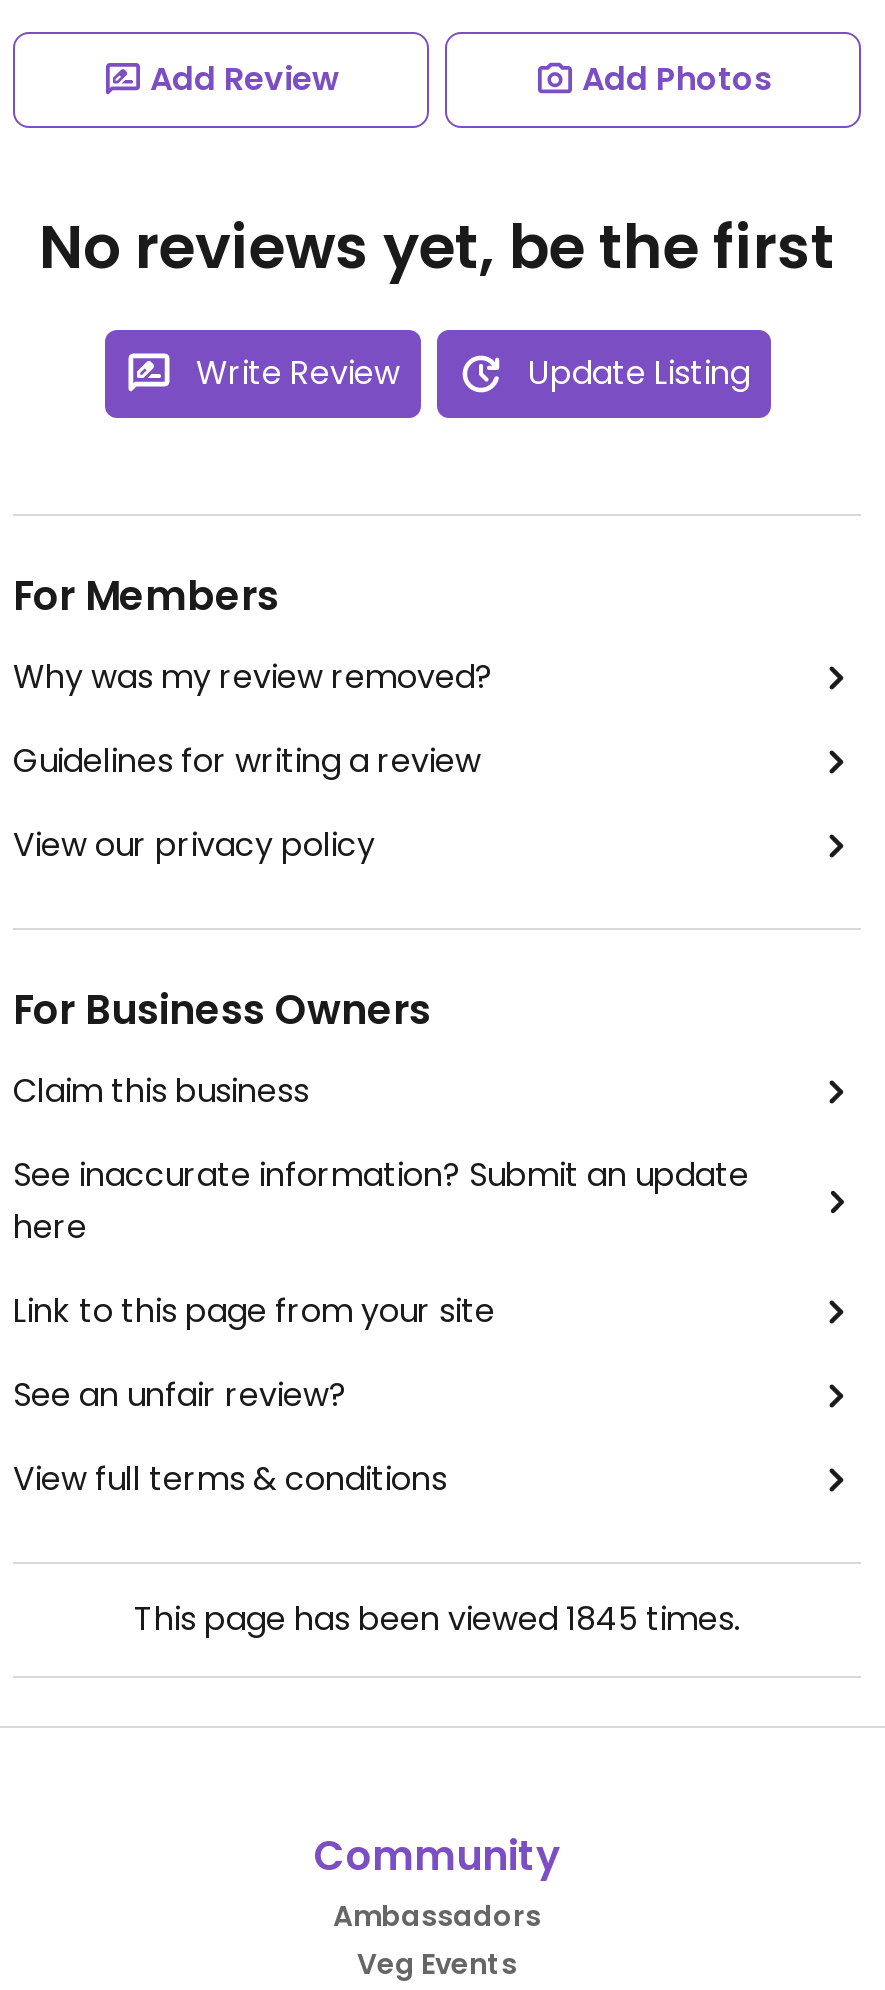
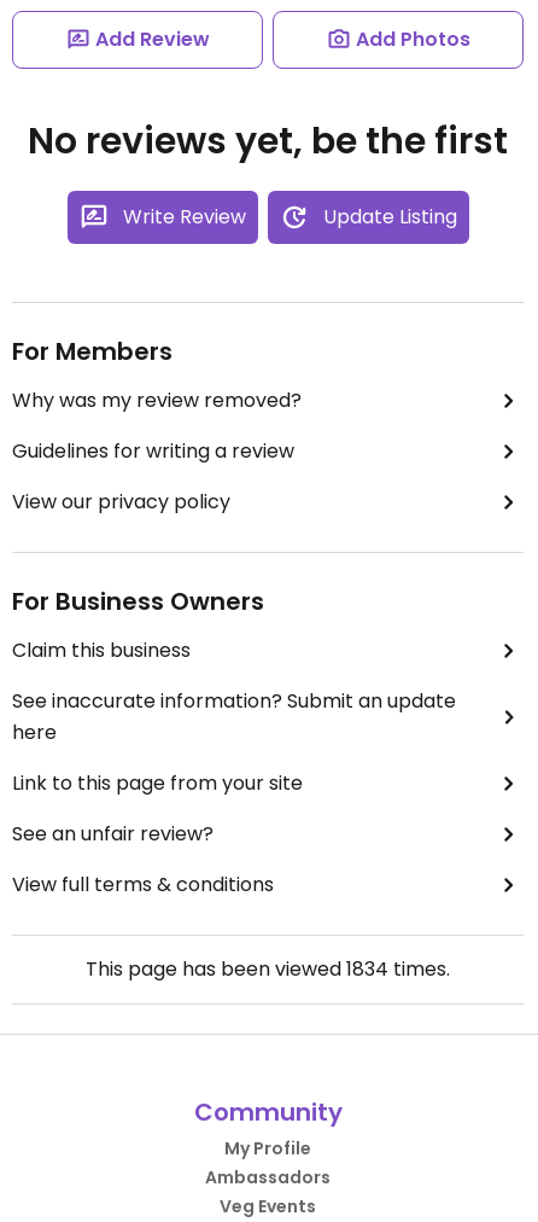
- This page has been viewed 1845 times.
+ This page has been viewed 1834 times.

+ My Profile
